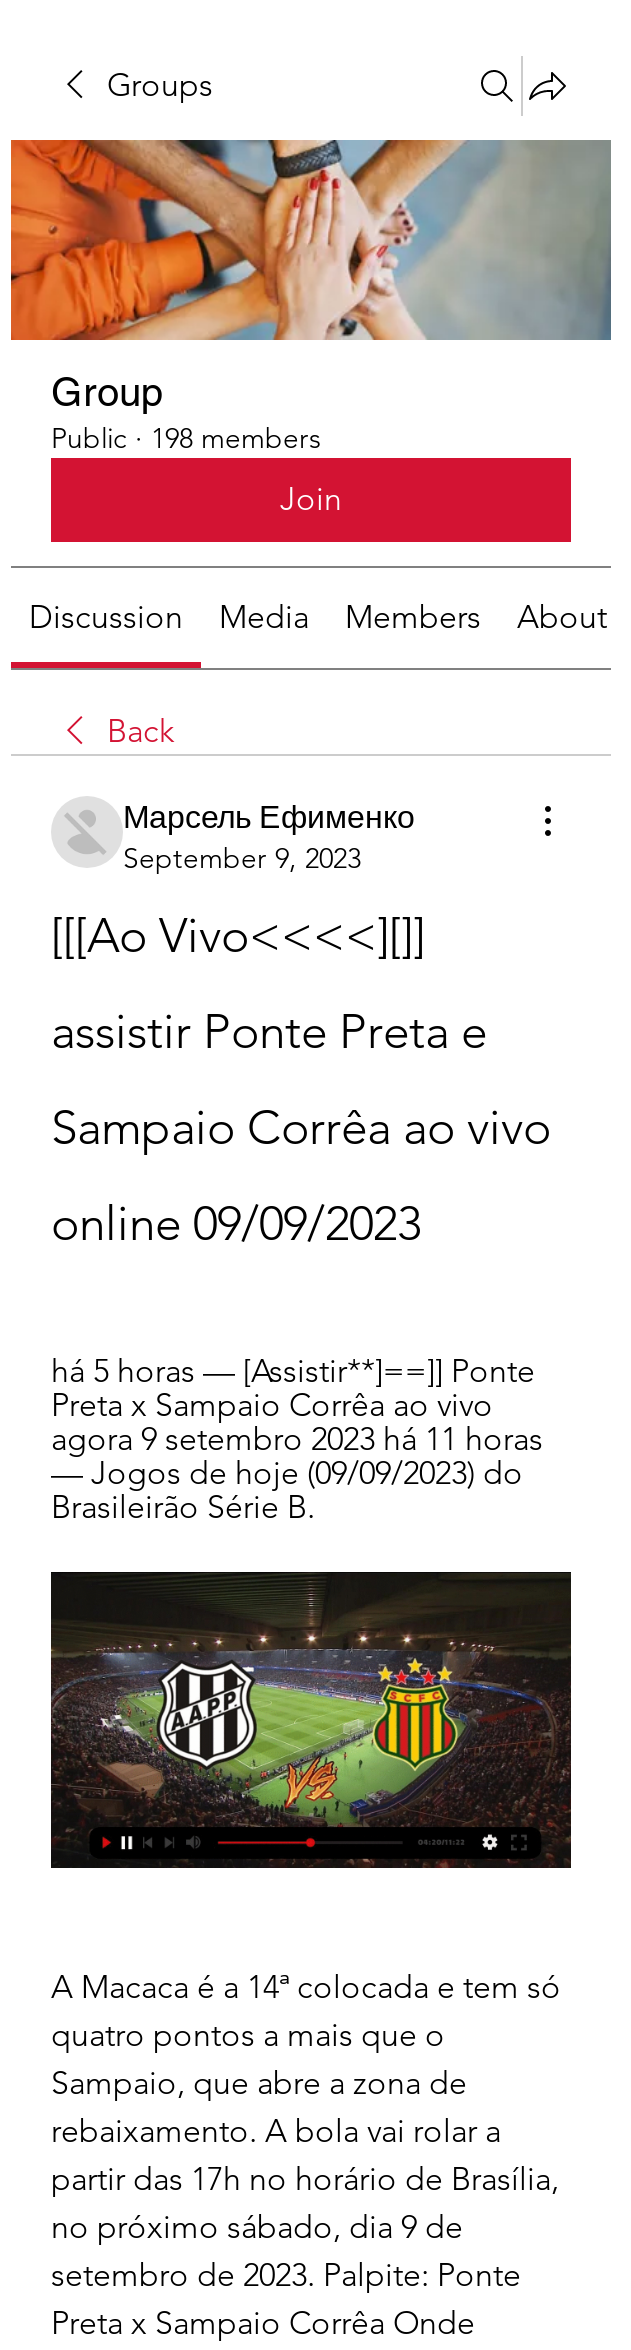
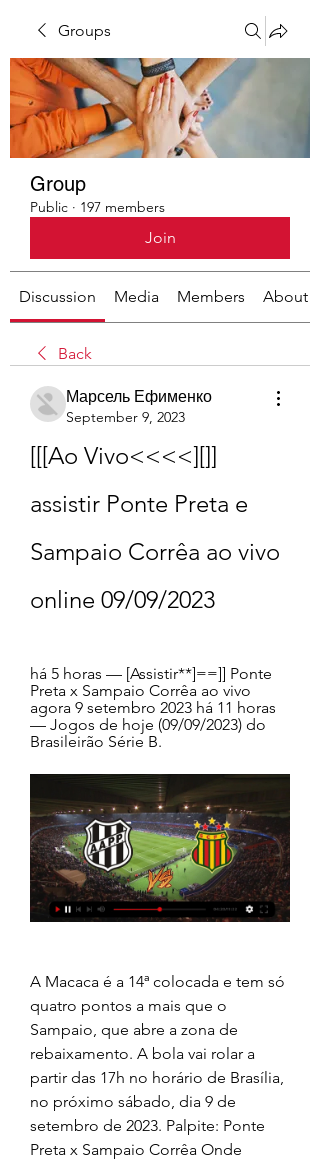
- Public · 198 members
+ Public · 197 members
